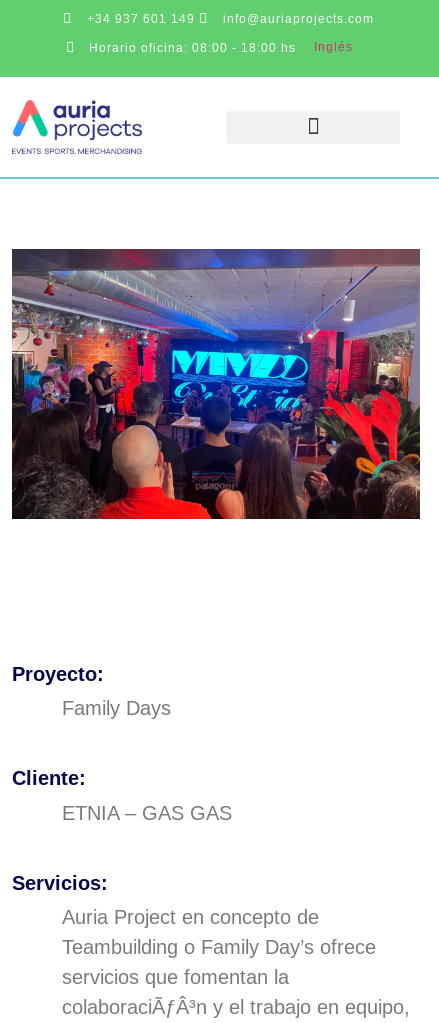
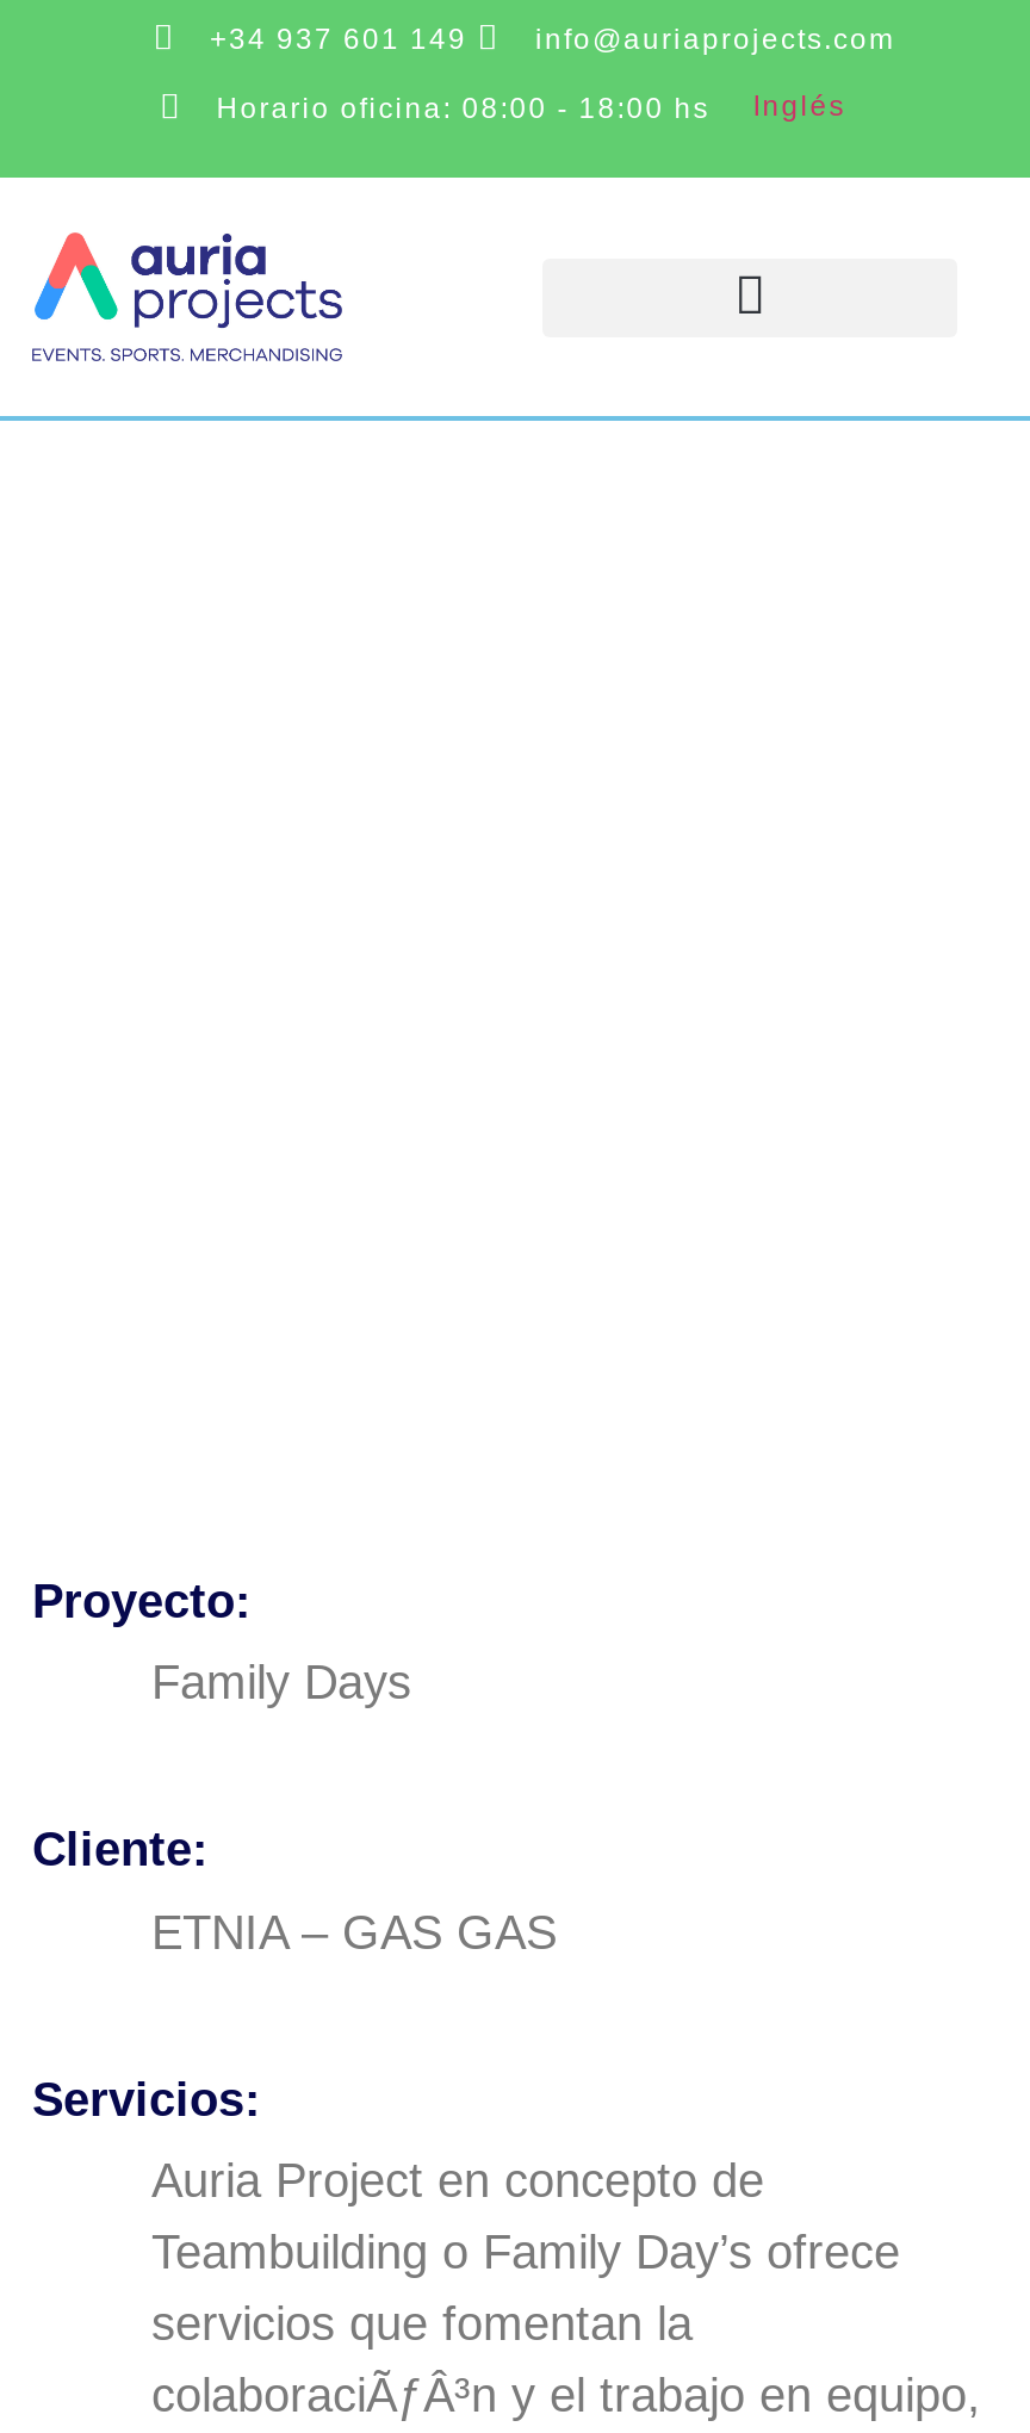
- [image]
